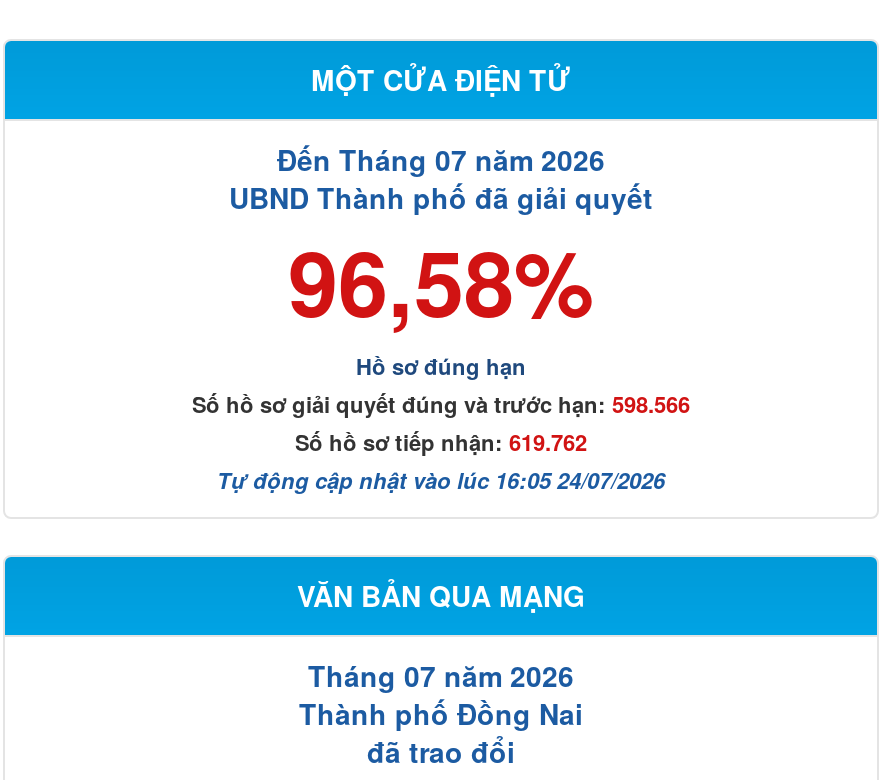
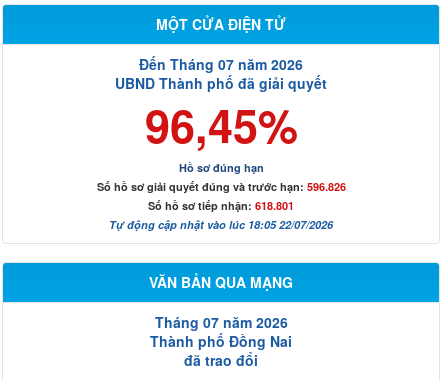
- 96,58%
+ 96,45%

- Số hồ sơ giải quyết đúng và trước hạn: 598.566
+ Số hồ sơ giải quyết đúng và trước hạn: 596.826

- Số hồ sơ tiếp nhận: 619.762
+ Số hồ sơ tiếp nhận: 618.801

- Tự động cập nhật vào lúc 16:05 24/07/2026
+ Tự động cập nhật vào lúc 18:05 22/07/2026
